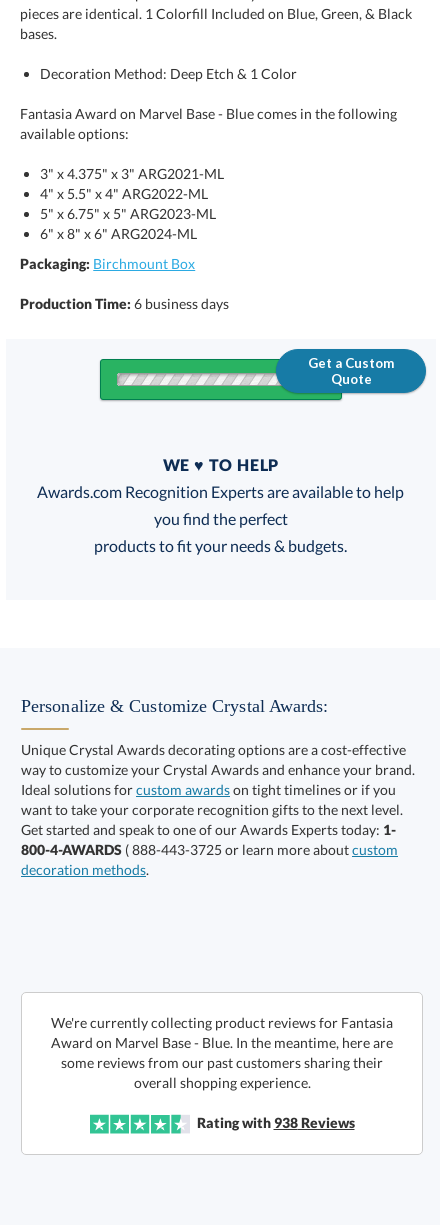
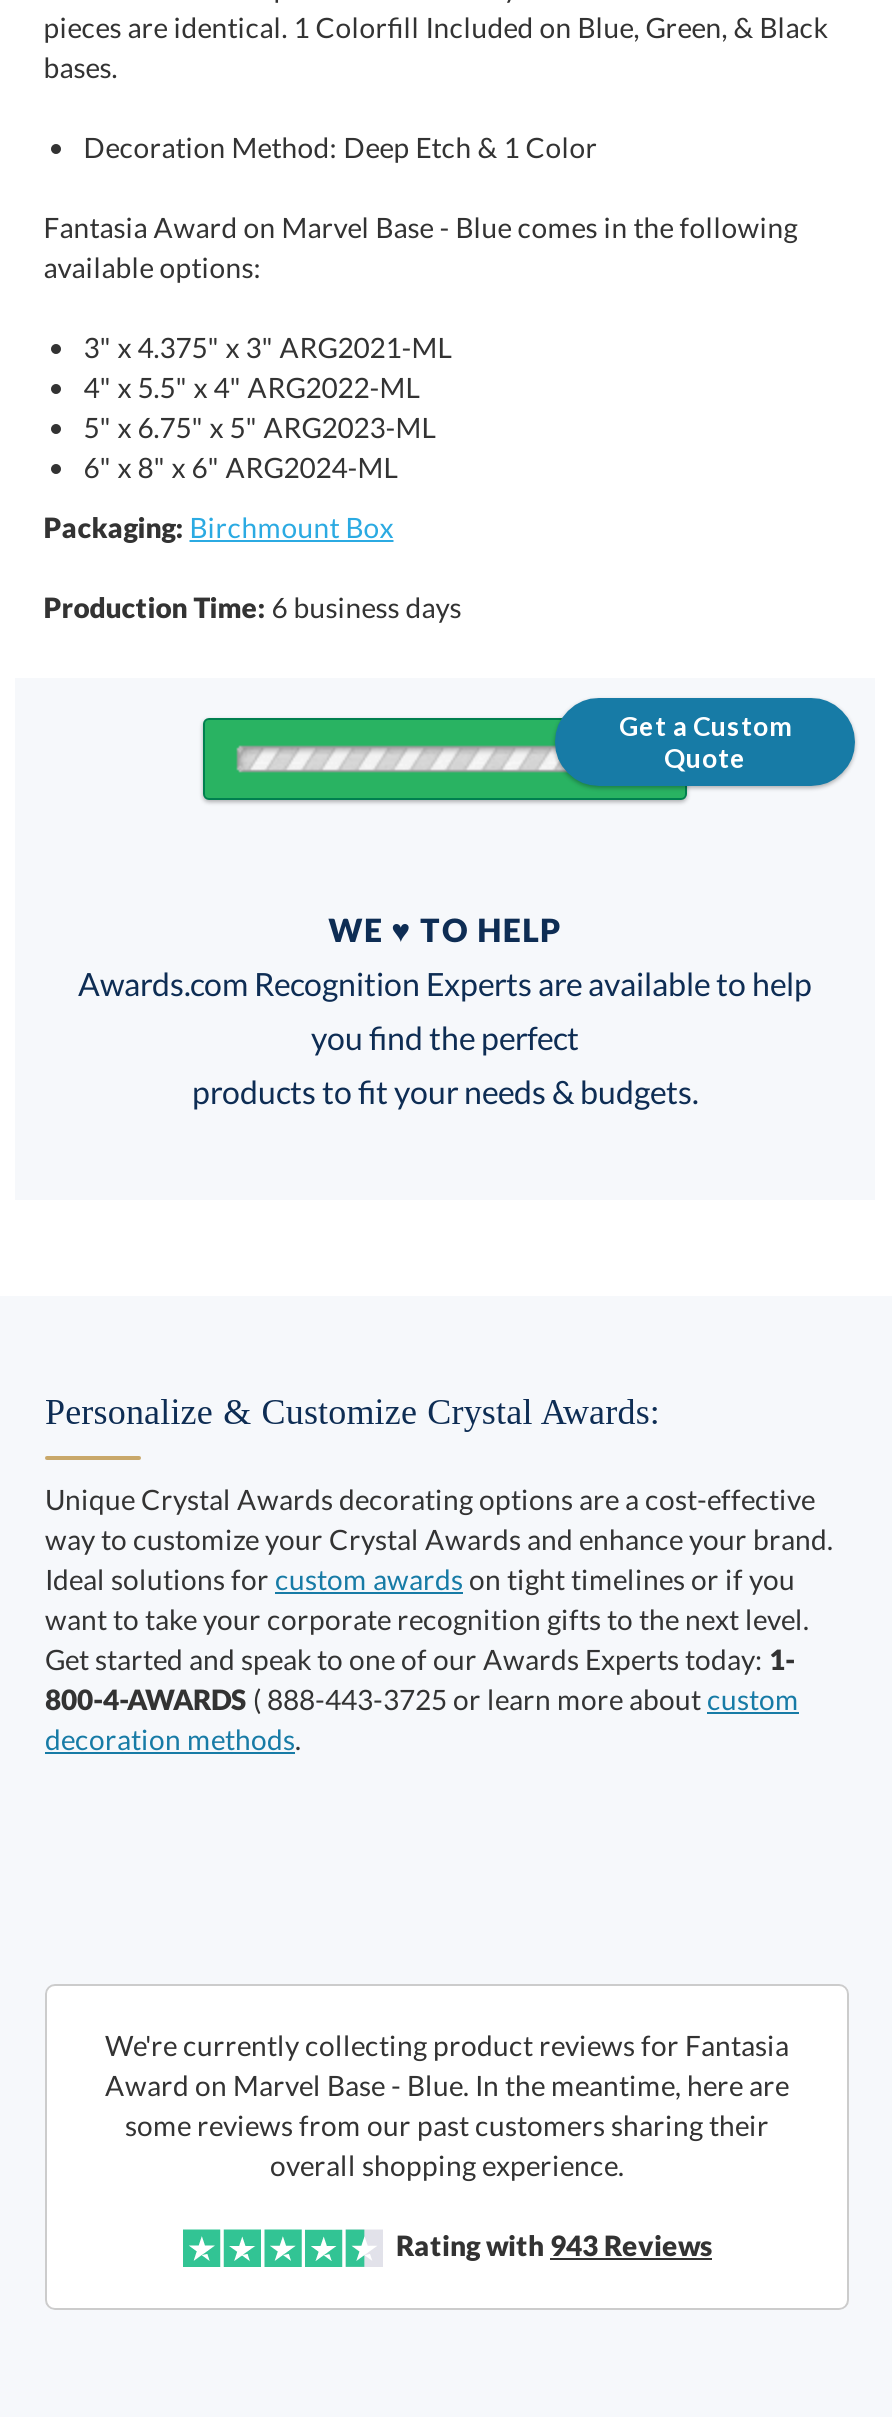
- Rating with 938 Reviews
+ Rating with 943 Reviews
